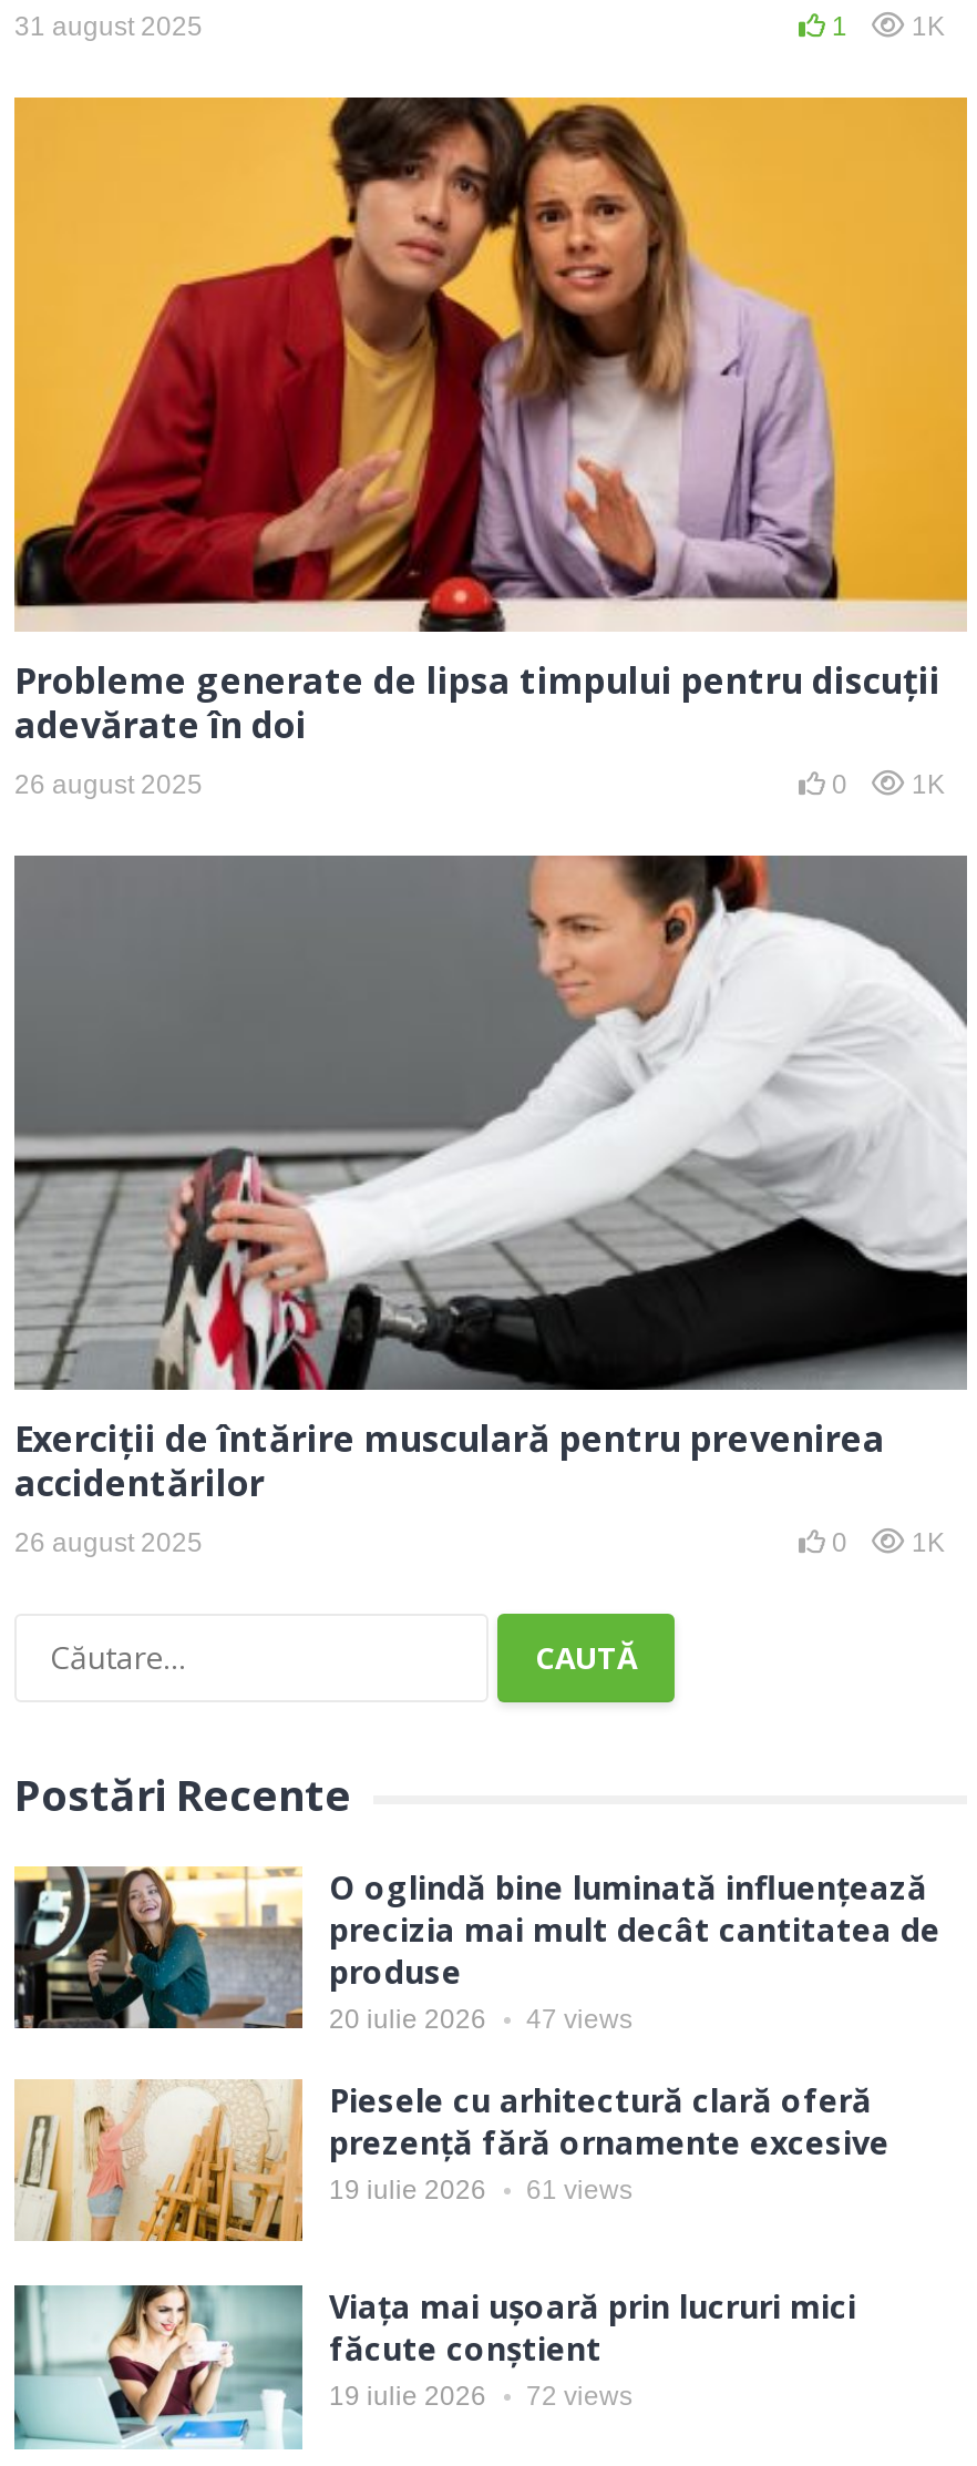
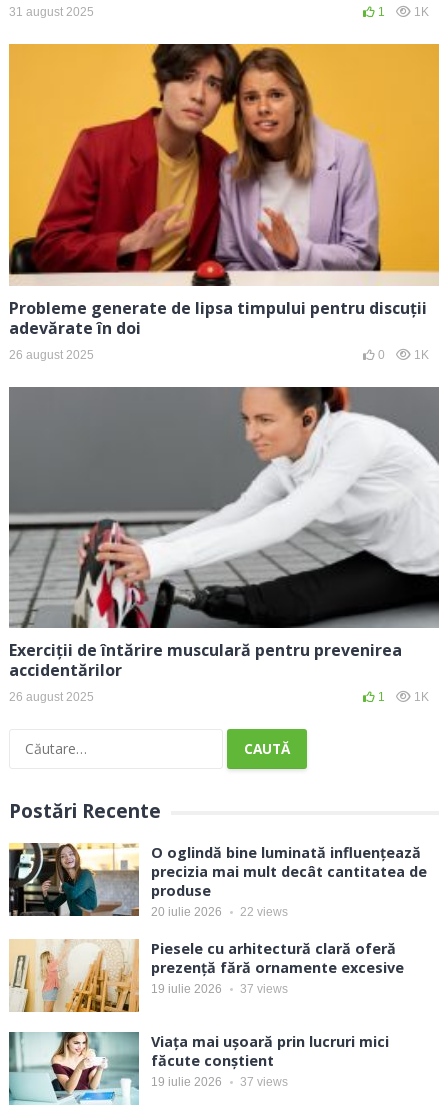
- 0 1K
+ 1 1K

- 20 iulie 2026 47 views
+ 20 iulie 2026 22 views

- 19 iulie 2026 61 views
+ 19 iulie 2026 37 views

- 19 iulie 2026 72 views
+ 19 iulie 2026 37 views
